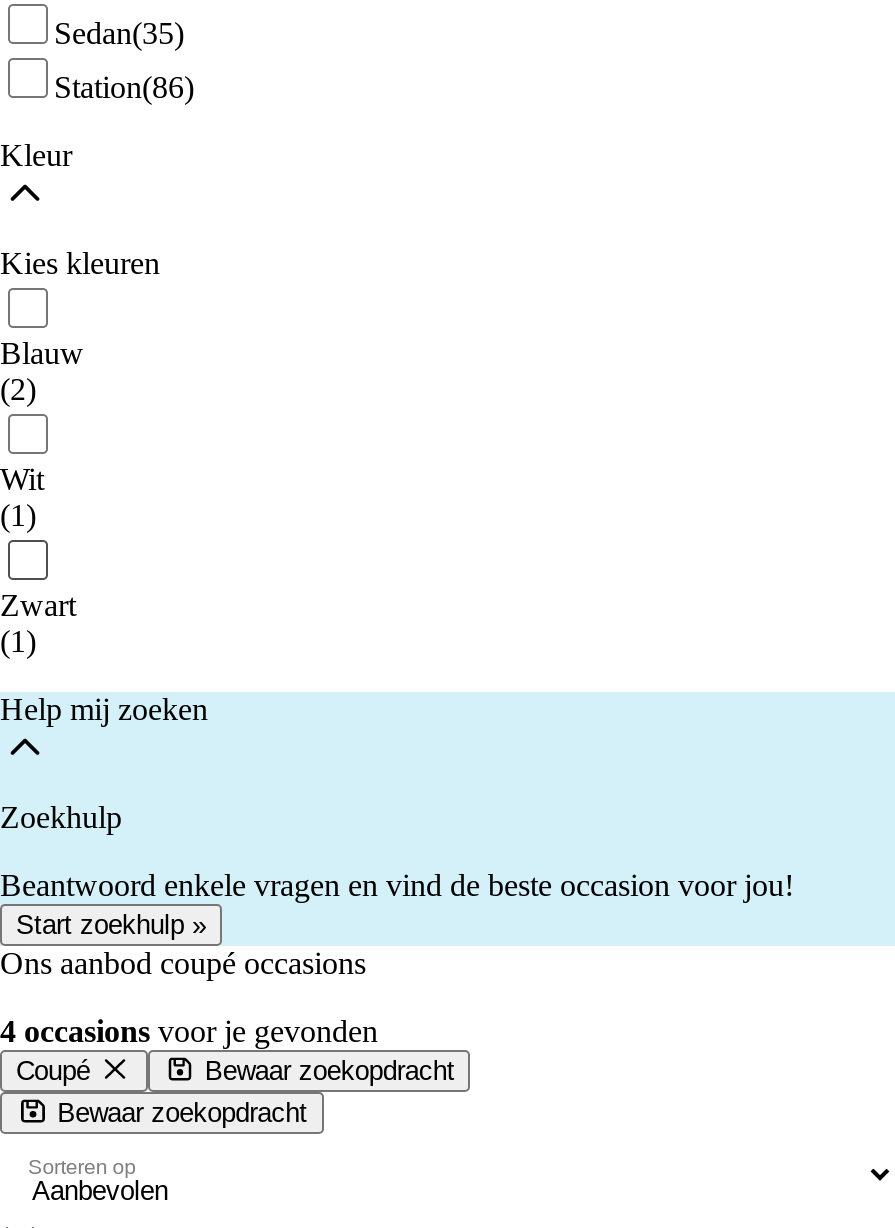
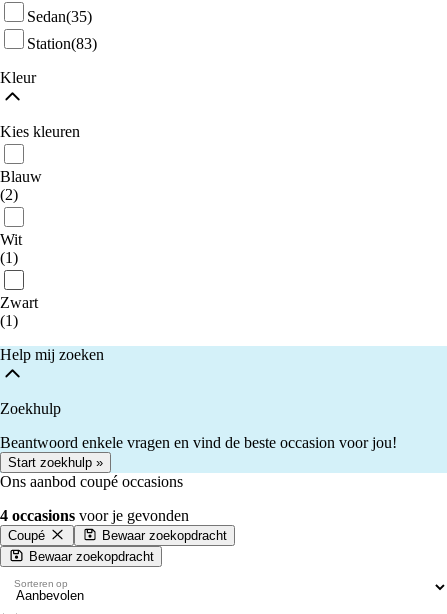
- Station(86)
+ Station(83)
